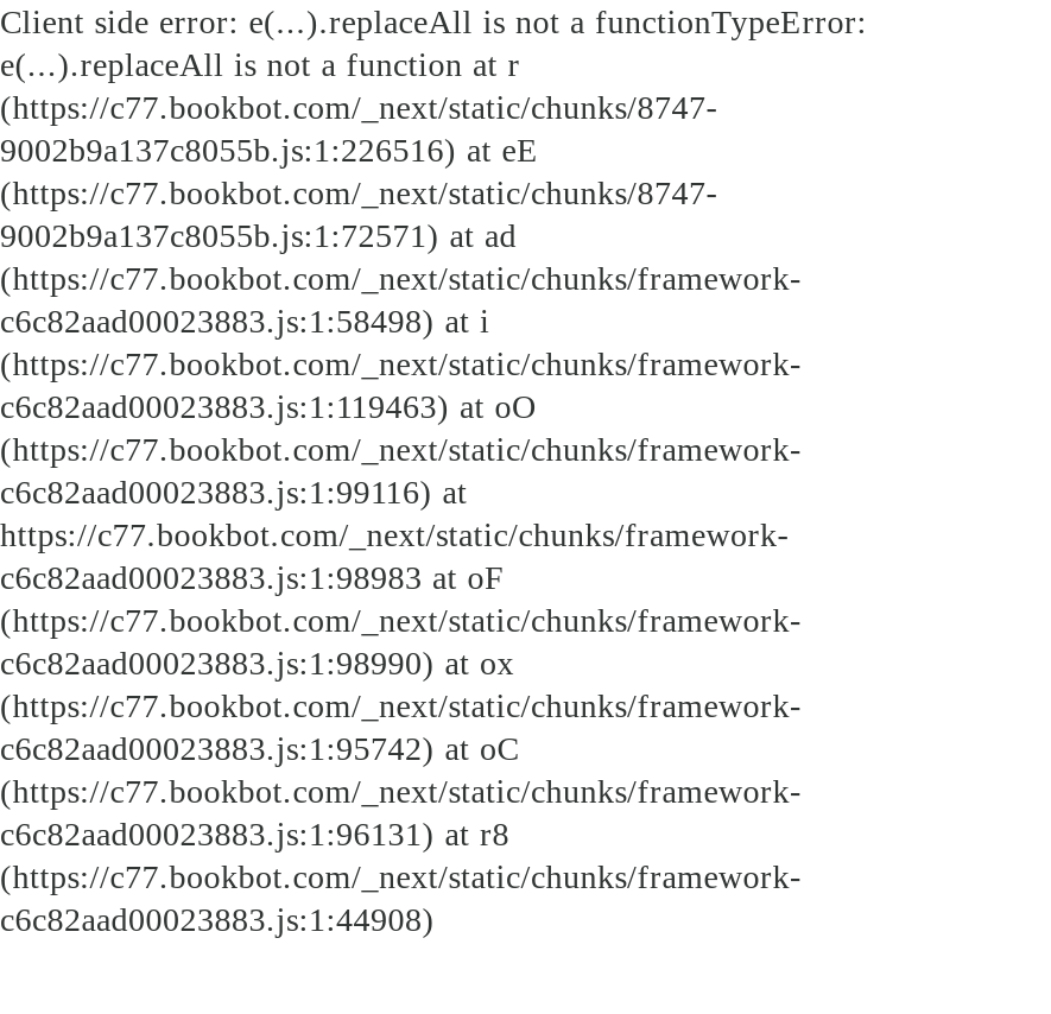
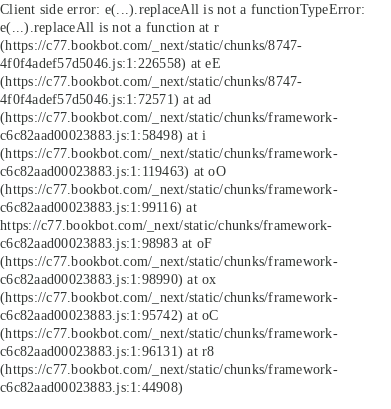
- 9002b9a137c8055b.js:1:226516) at eE
+ 4f0f4adef57d5046.js:1:226558) at eE

- 9002b9a137c8055b.js:1:72571) at ad
+ 4f0f4adef57d5046.js:1:72571) at ad
